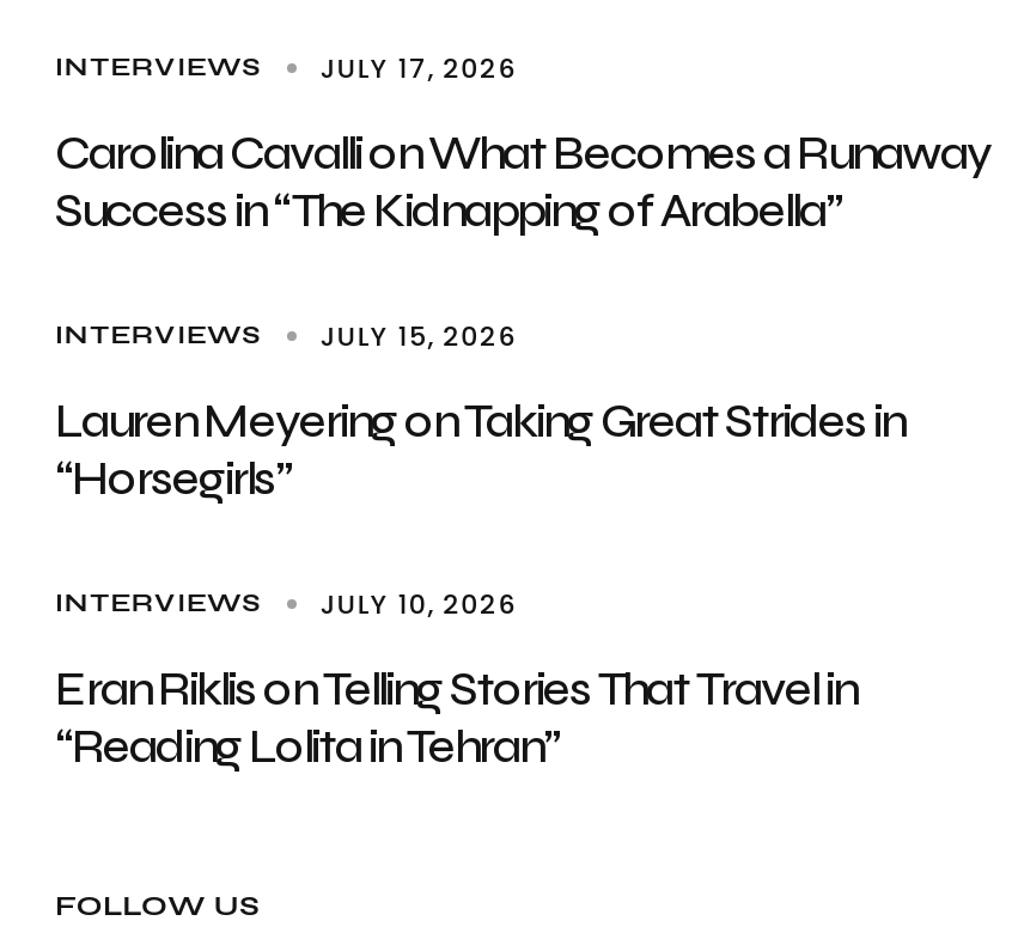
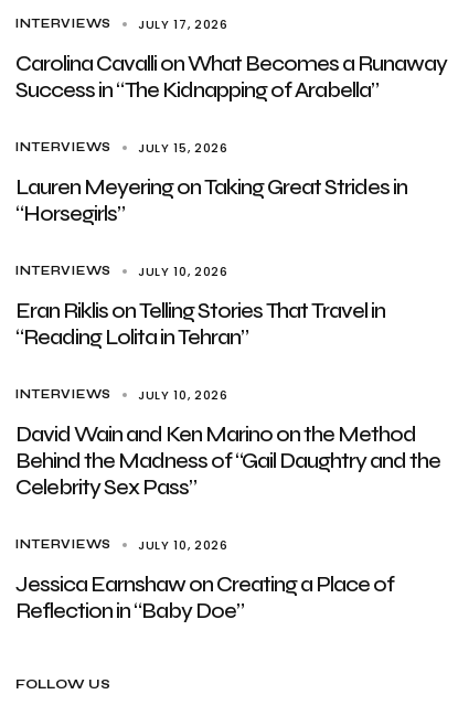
+ INTERVIEWS
+ JULY 10, 2026
+ David Wain and Ken Marino on the Method
+ Behind the Madness of “Gail Daughtry and the
+ Celebrity Sex Pass”
+ INTERVIEWS
+ JULY 10, 2026
+ Jessica Earnshaw on Creating a Place of
+ Reflection in “Baby Doe”
